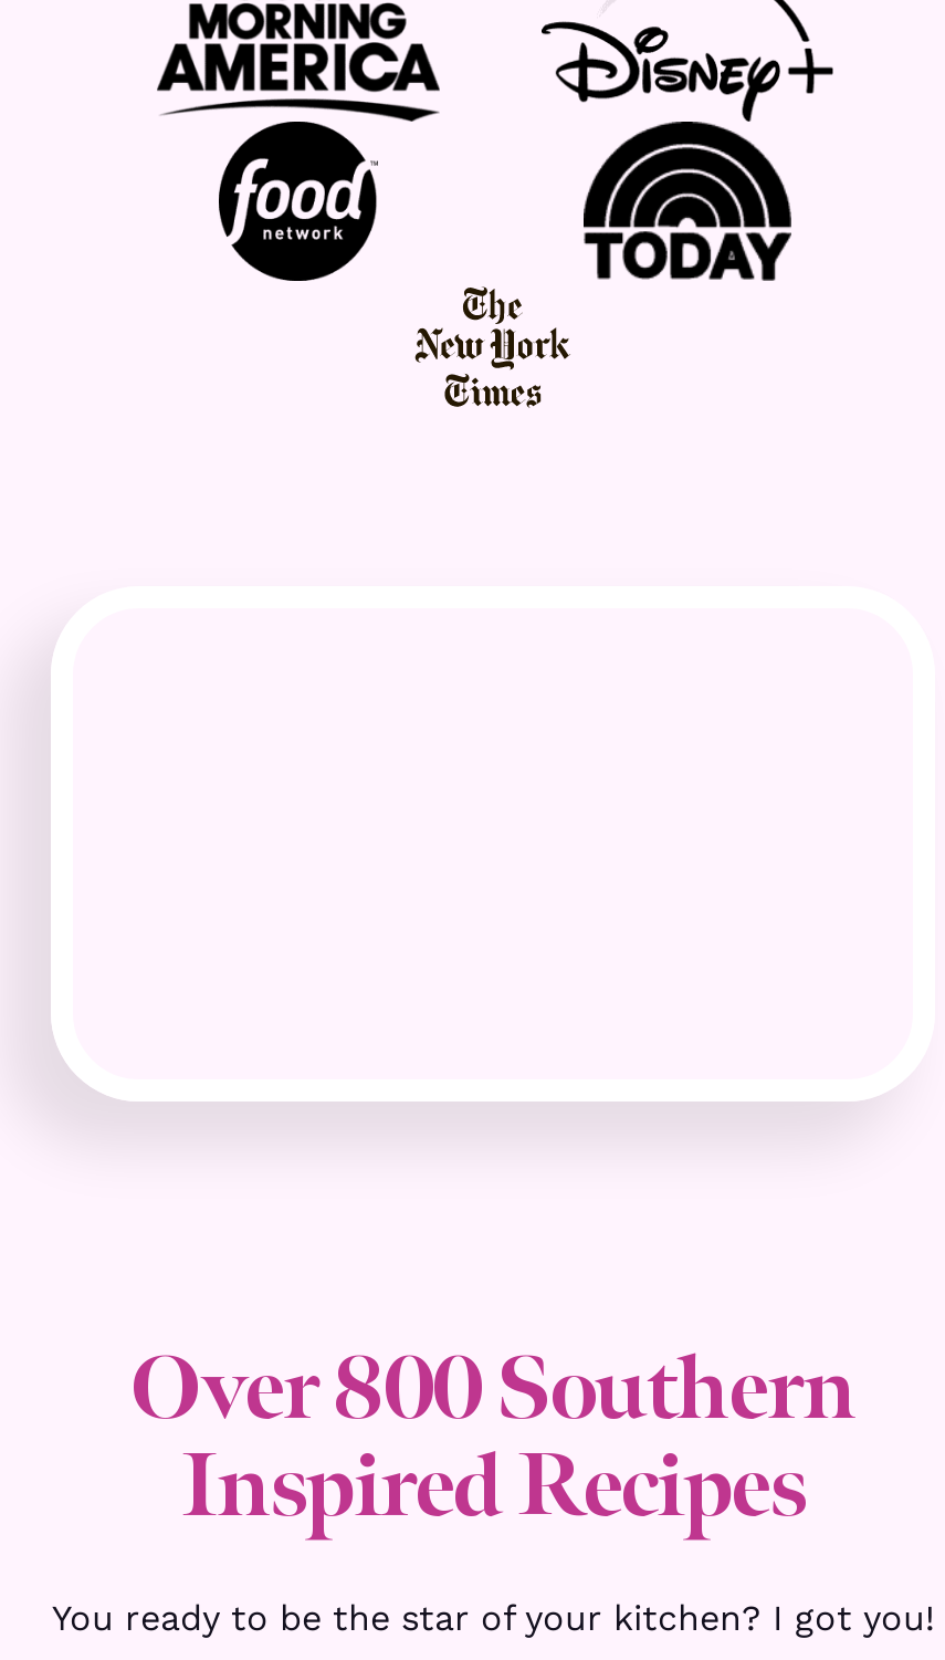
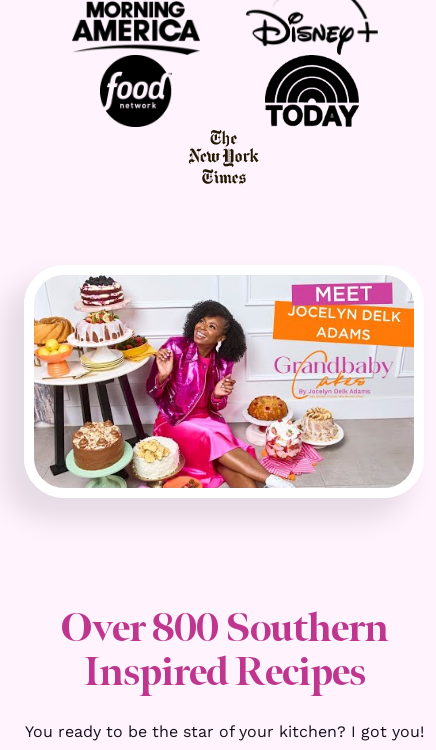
+ [image]
